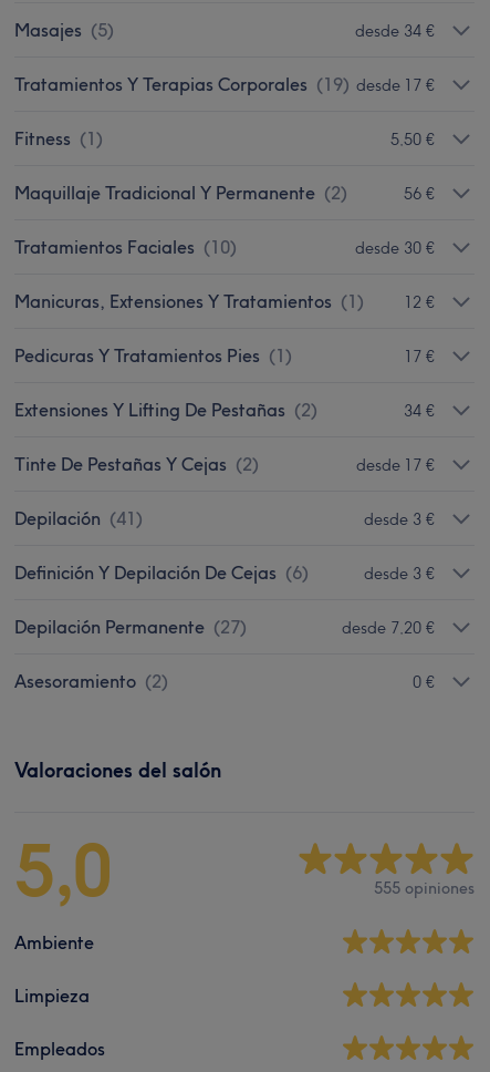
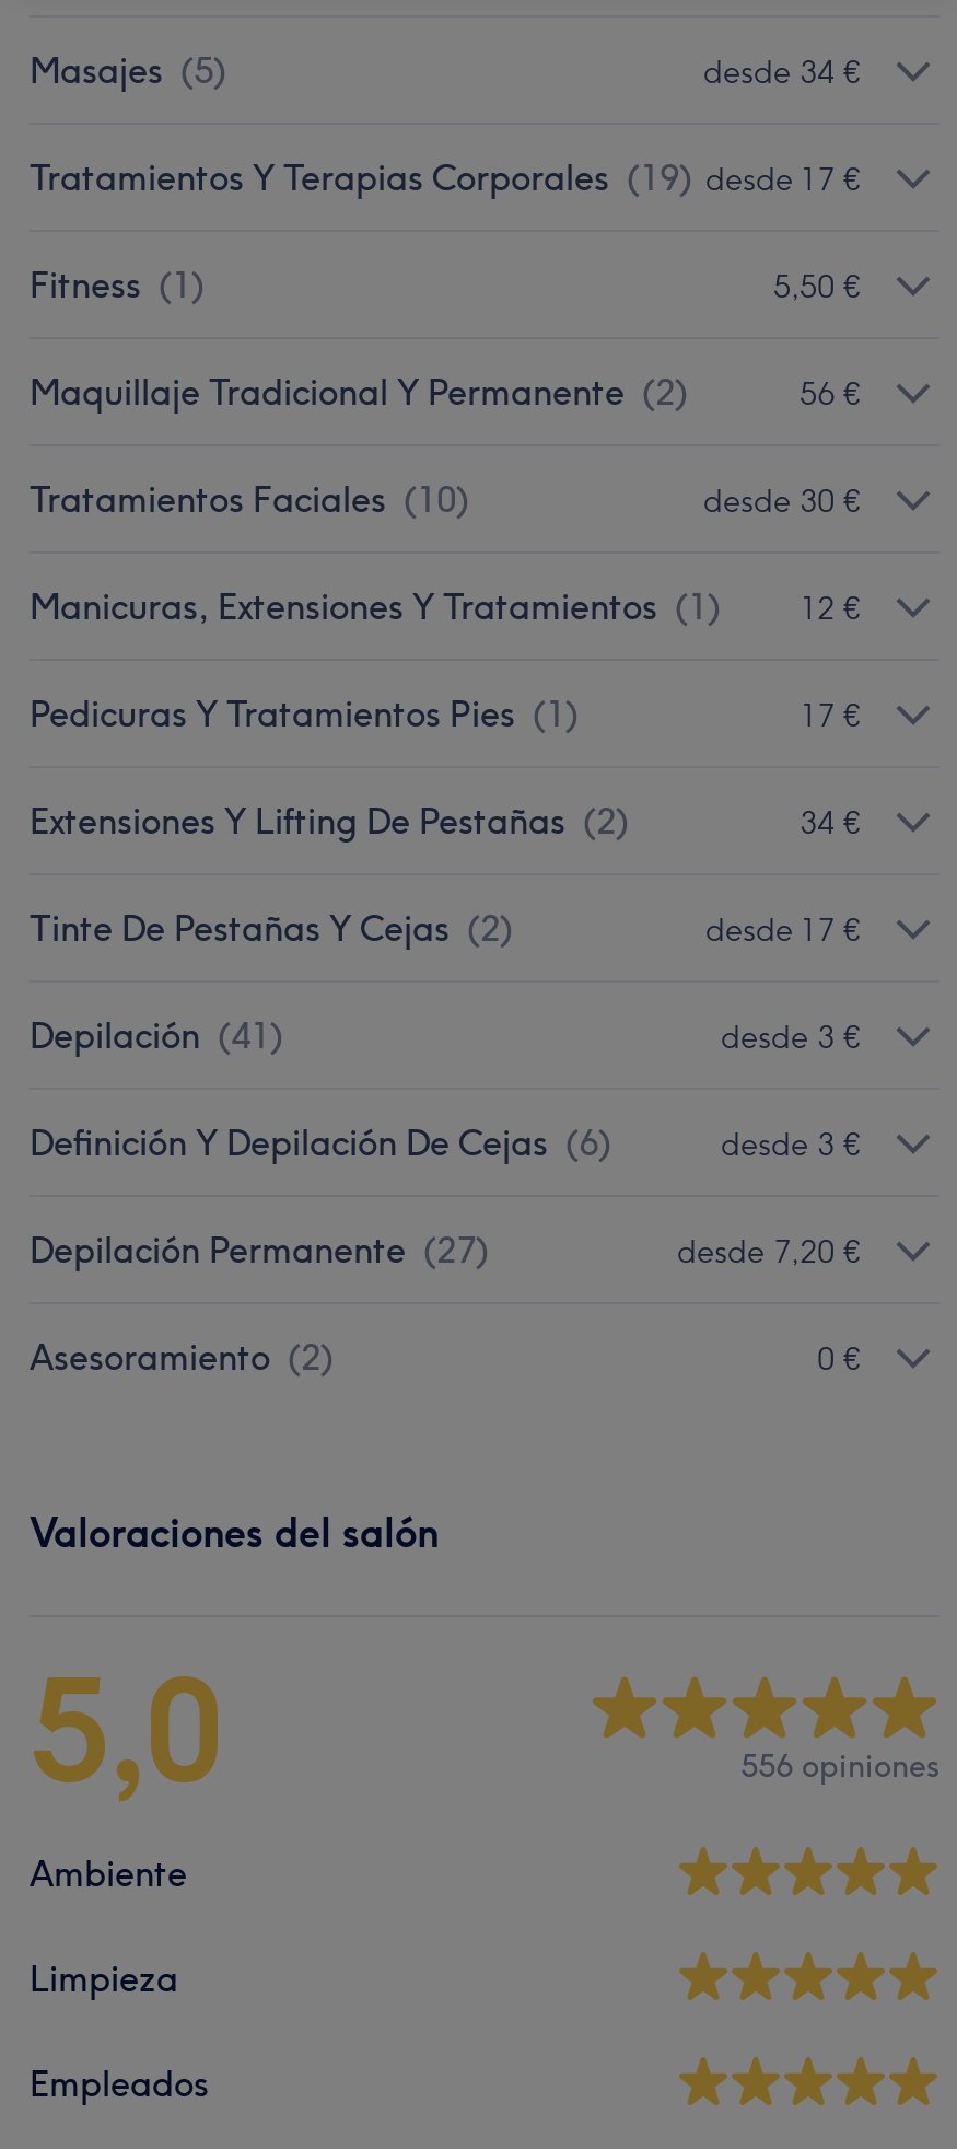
- 555 opiniones
+ 556 opiniones
